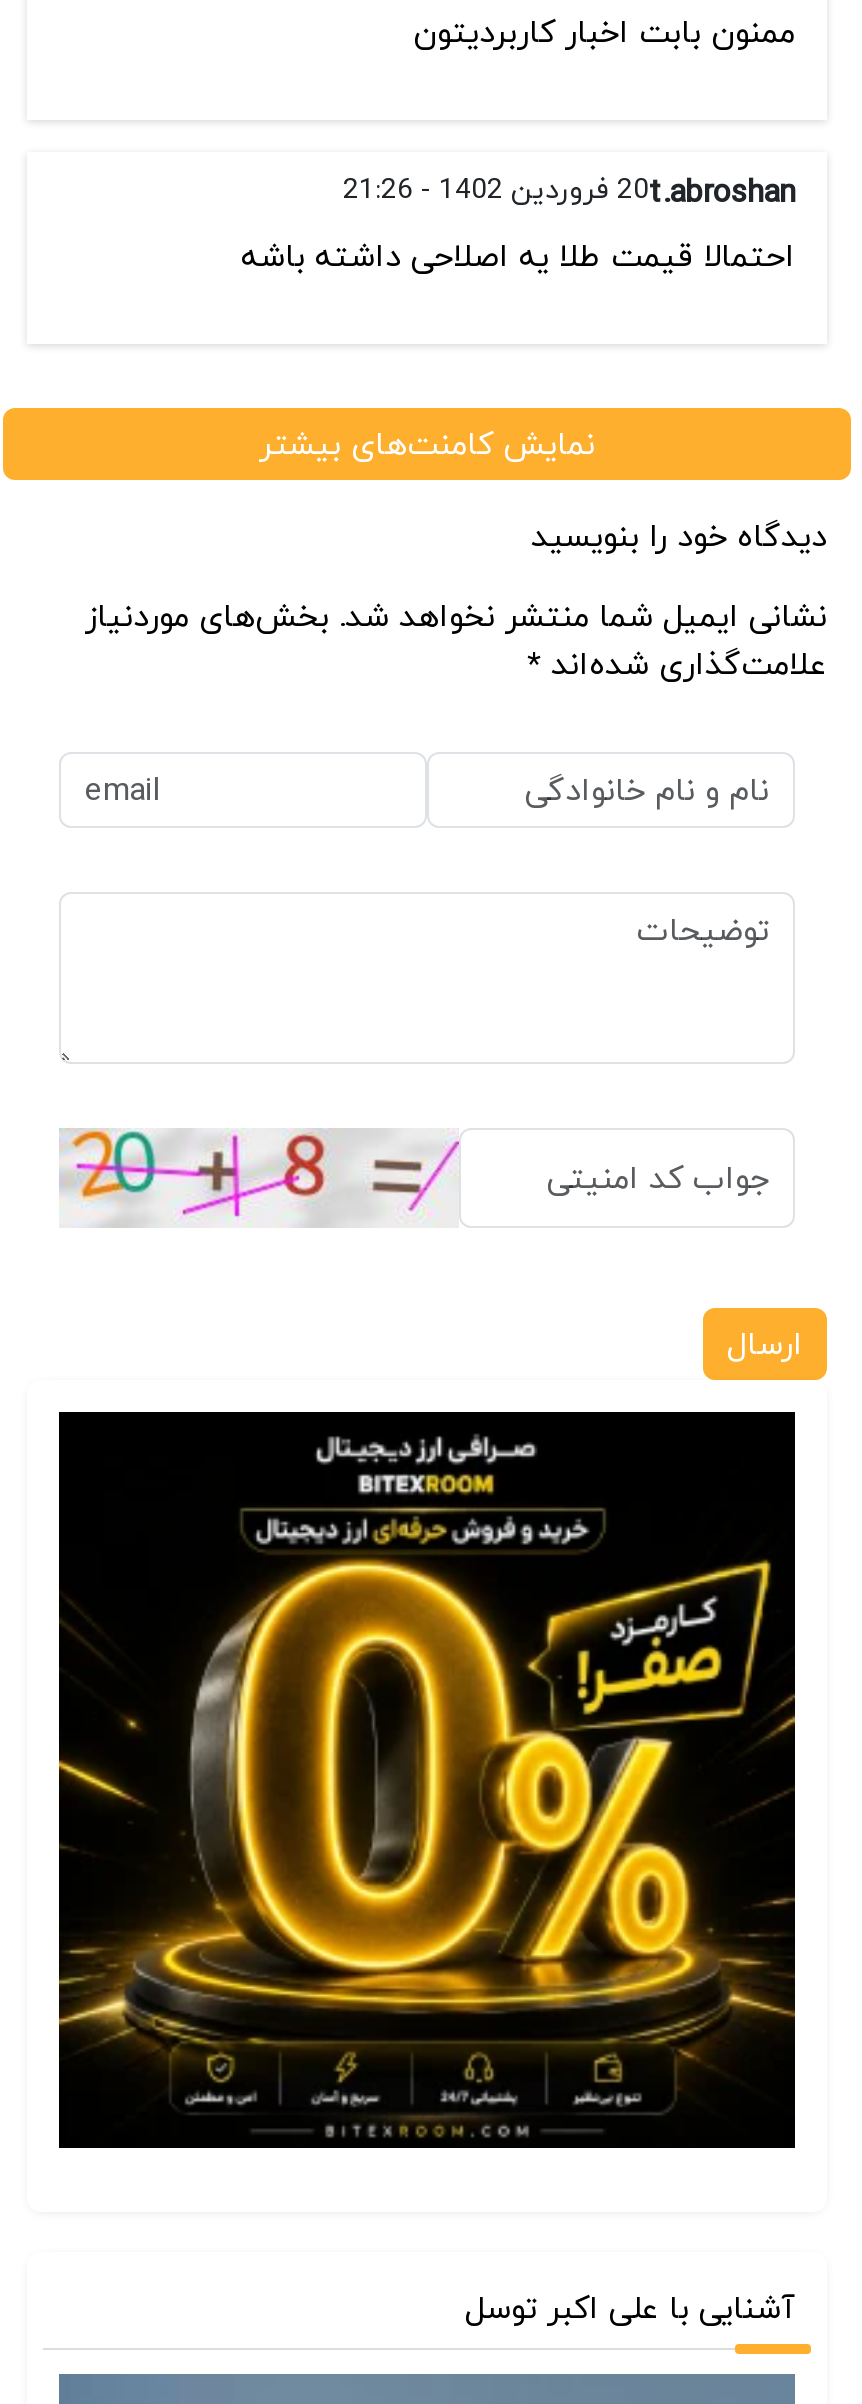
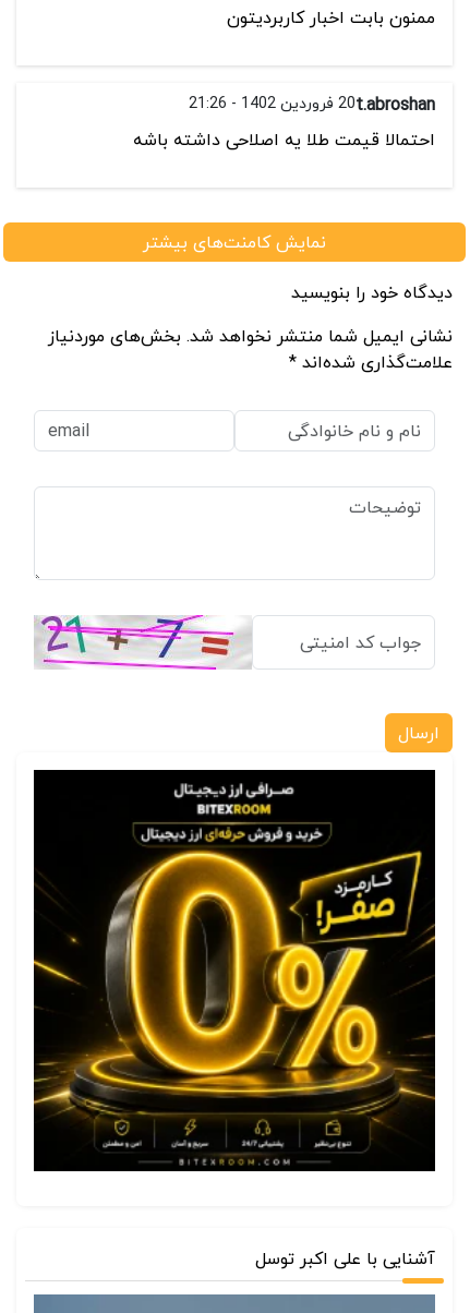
- [image]
+ [image]
